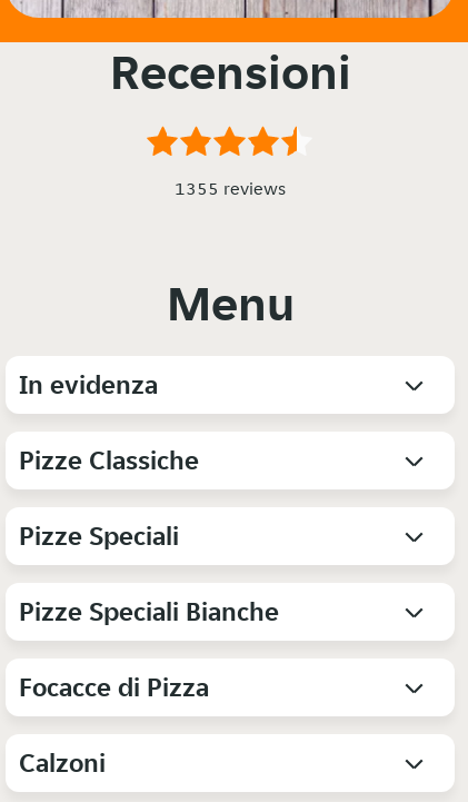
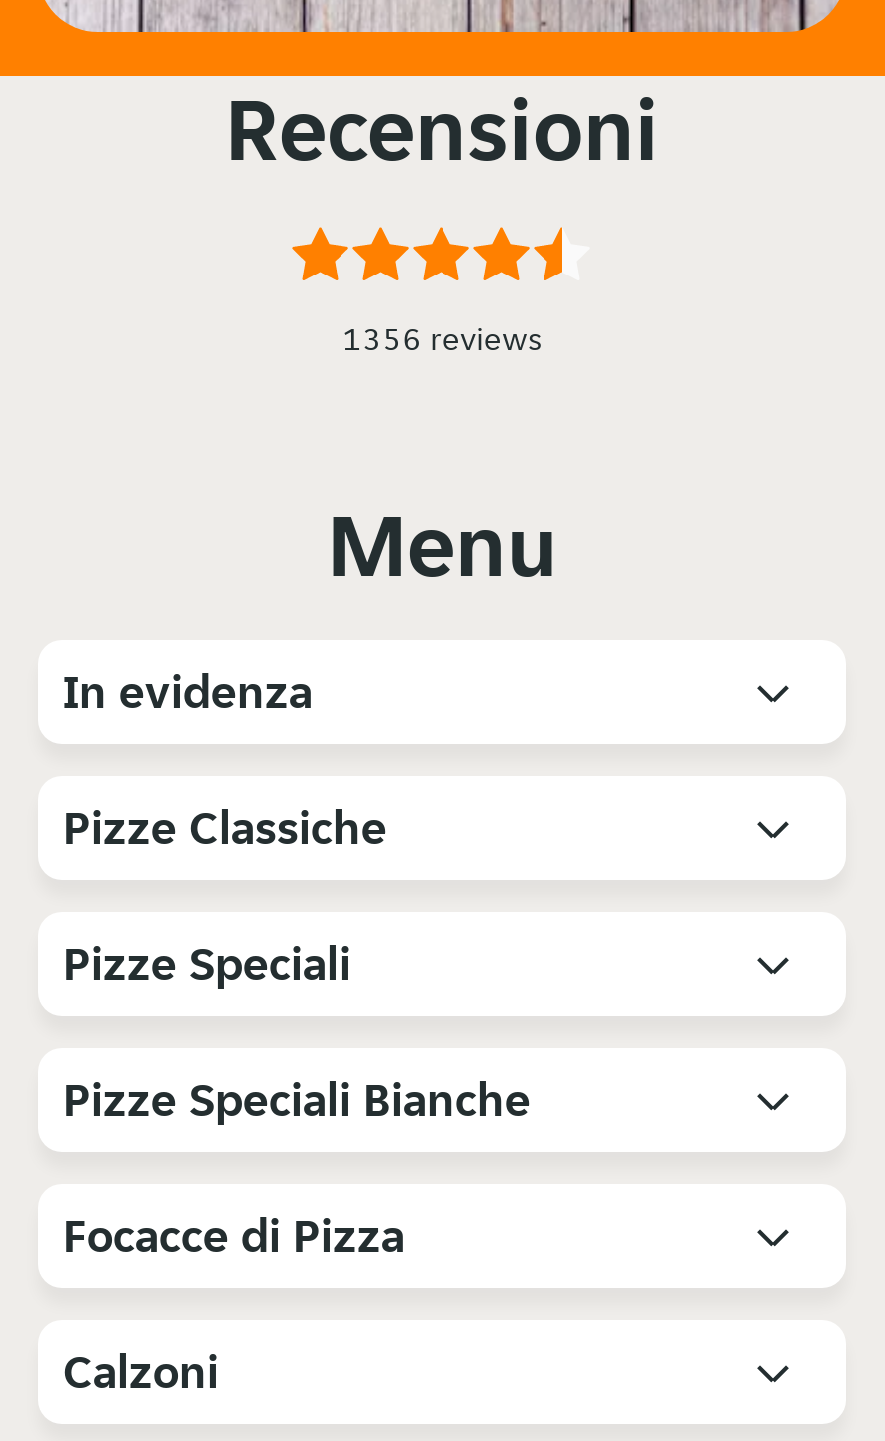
- 1355 reviews
+ 1356 reviews
